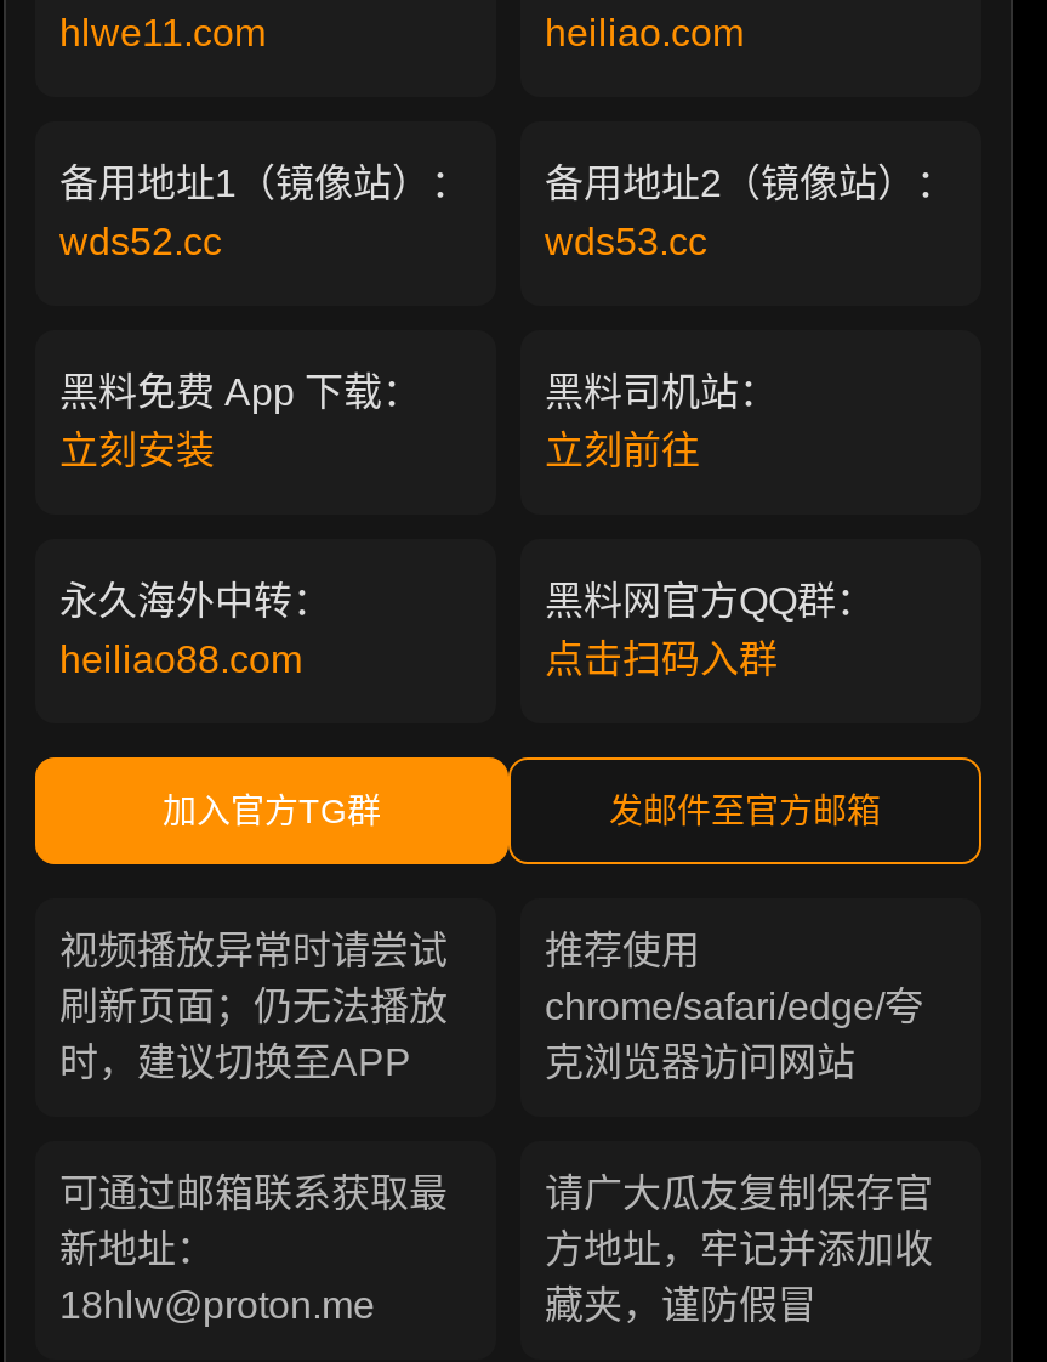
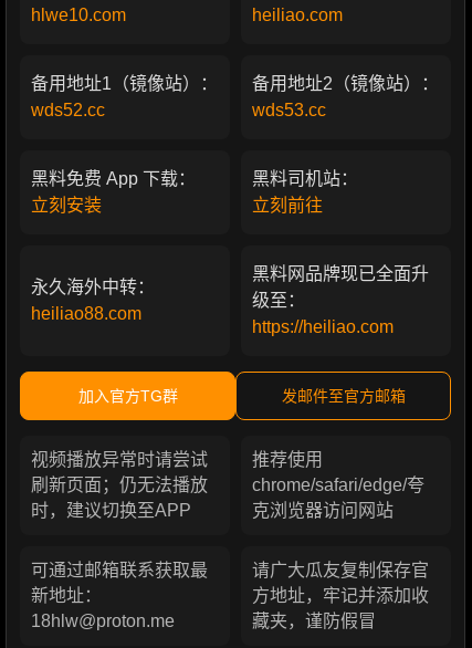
- hlwe11.com
+ hlwe10.com

- 黑料网官方QQ群：
- 点击扫码入群
+ 黑料网品牌现已全面升
+ 级至：
+ https://heiliao.com
